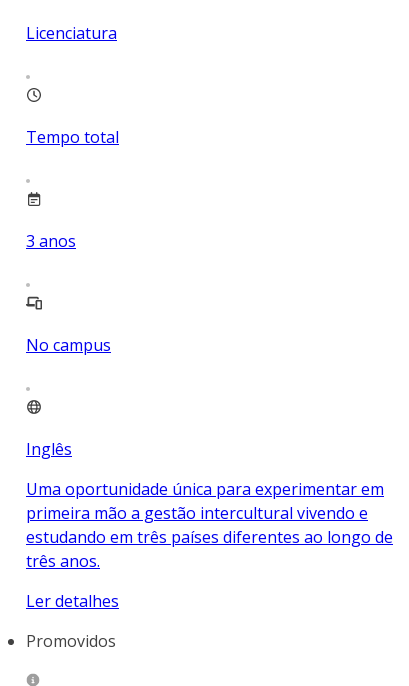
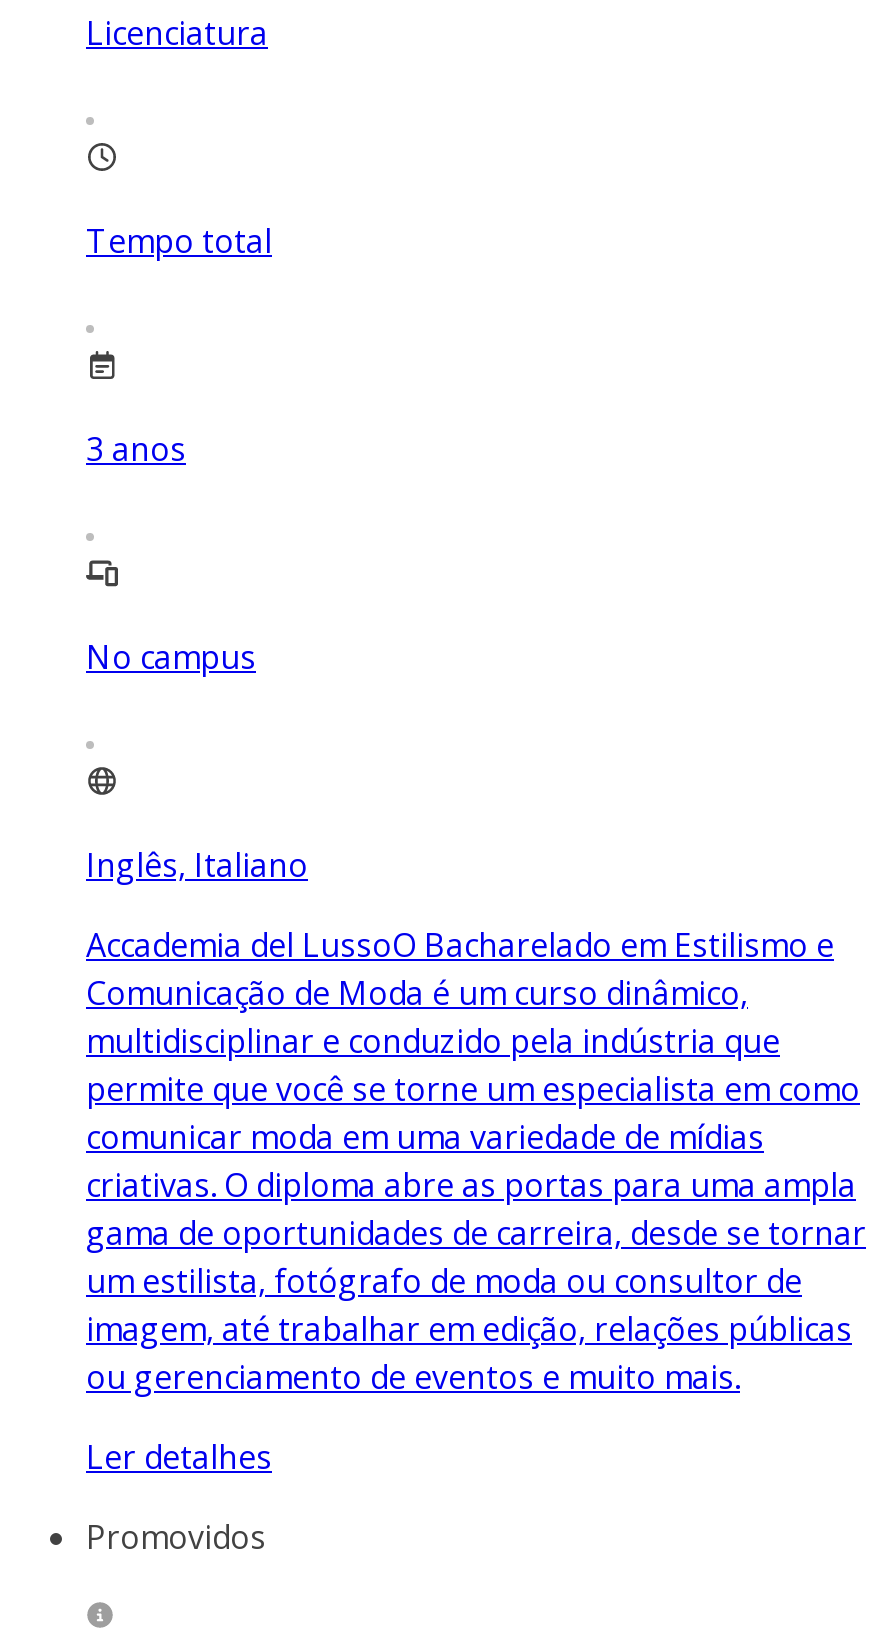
- Inglês
+ Inglês, Italiano

- Uma oportunidade única para experimentar em
- primeira mão a gestão intercultural vivendo e
- estudando em três países diferentes ao longo de
- três anos.
+ Accademia del LussoO Bacharelado em Estilismo e
+ Comunicação de Moda é um curso dinâmico,
+ multidisciplinar e conduzido pela indústria que
+ permite que você se torne um especialista em como
+ comunicar moda em uma variedade de mídias
+ criativas. O diploma abre as portas para uma ampla
+ gama de oportunidades de carreira, desde se tornar
+ um estilista, fotógrafo de moda ou consultor de
+ imagem, até trabalhar em edição, relações públicas
+ ou gerenciamento de eventos e muito mais.
